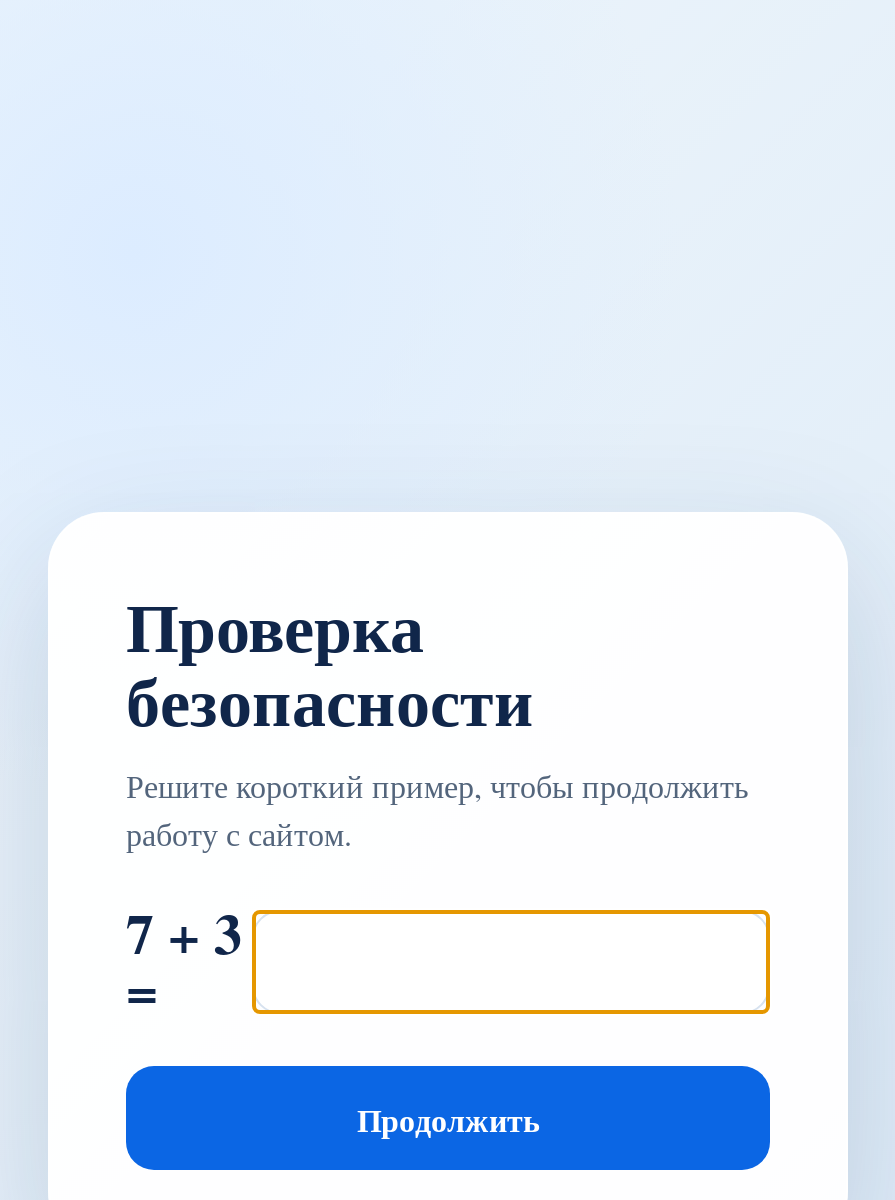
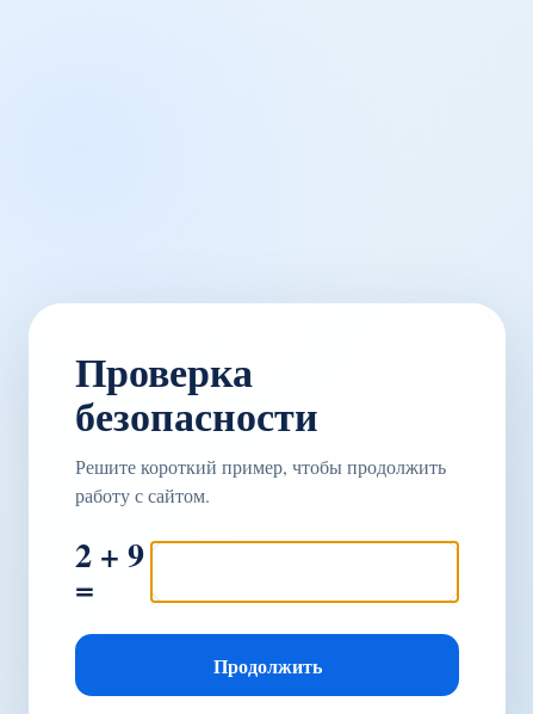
- 7 + 3
+ 2 + 9
